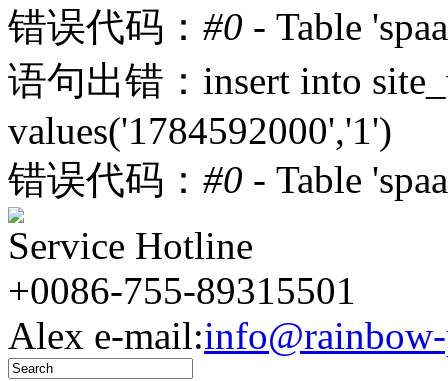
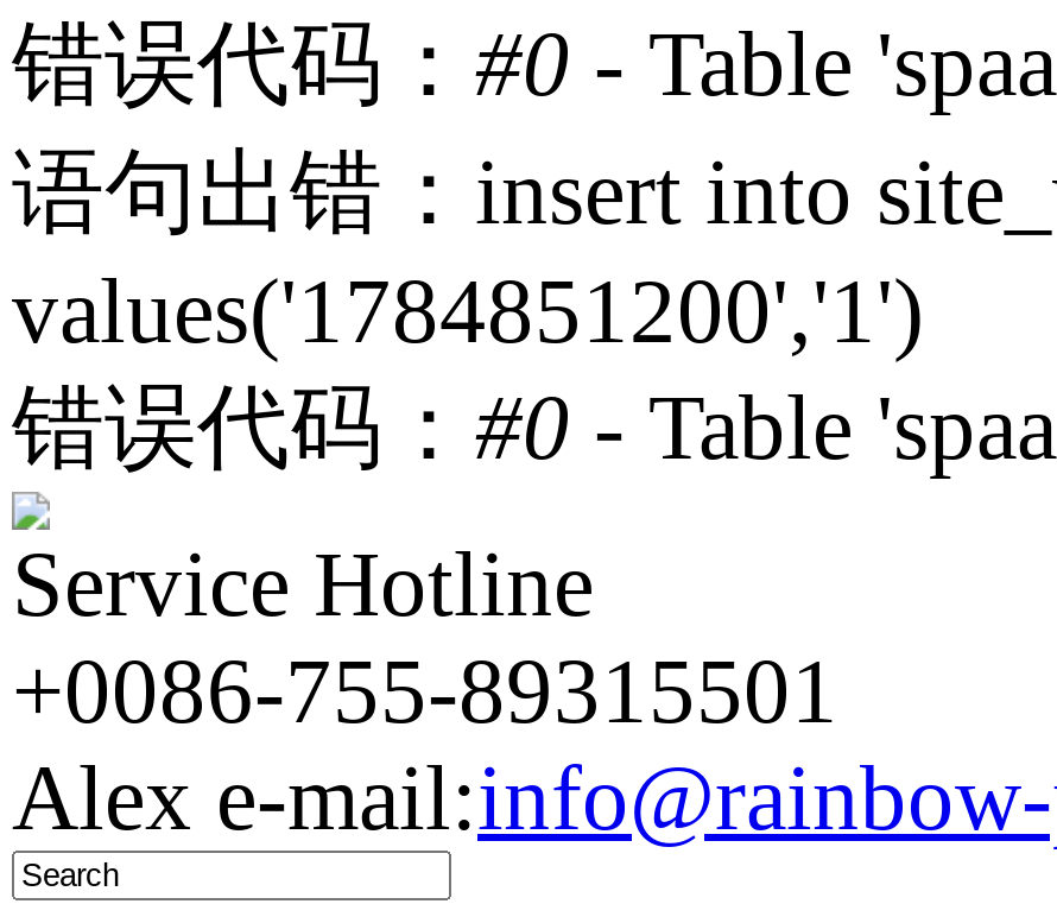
- values('1784592000','1')
+ values('1784851200','1')
